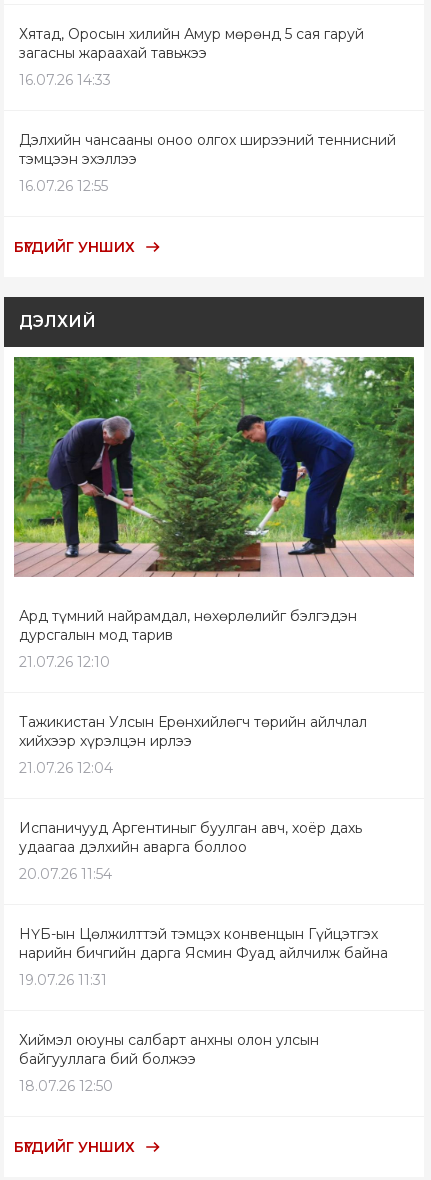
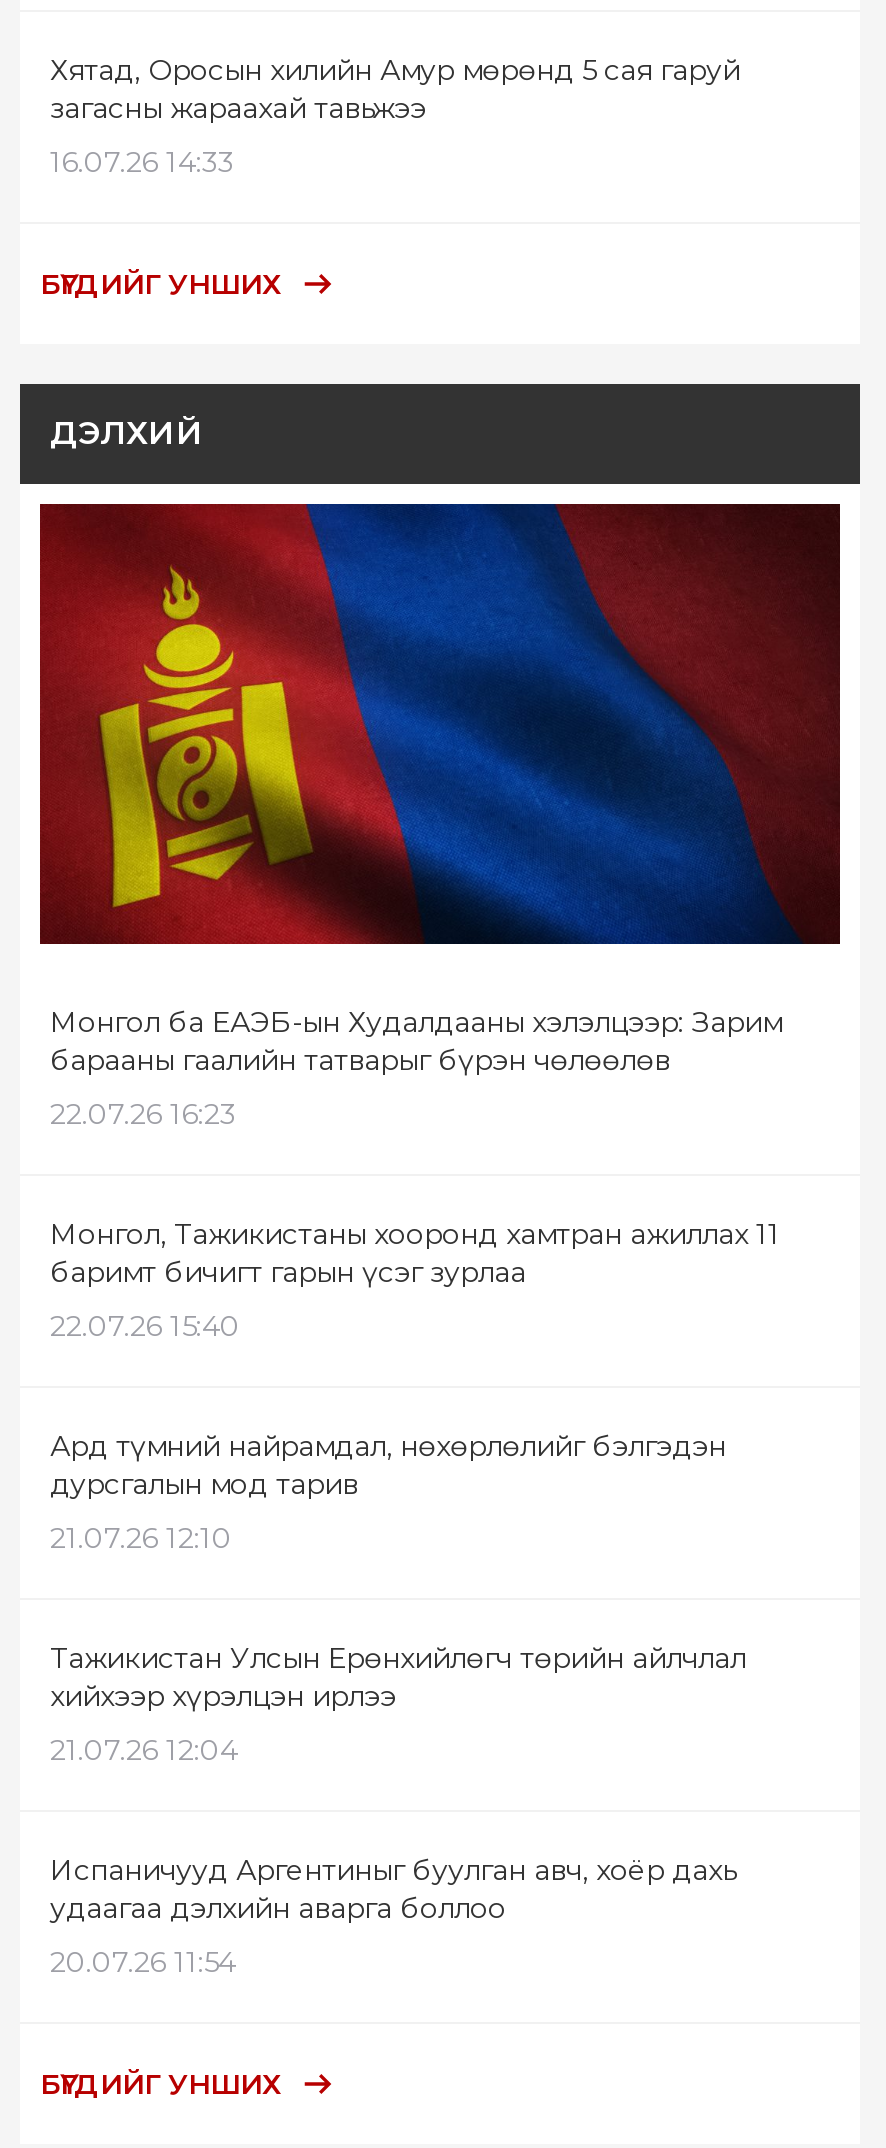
- Дэлхийн чансааны оноо олгох ширээний теннисний
- тэмцээн эхэллээ
- 16.07.26 12:55

+ Монгол ба ЕАЭБ-ын Худалдааны хэлэлцээр: Зарим
+ барааны гаалийн татварыг бүрэн чөлөөлөв
+ 22.07.26 16:23
+ Монгол, Тажикистаны хооронд хамтран ажиллах 11
+ баримт бичигт гарын үсэг зурлаа
+ 22.07.26 15:40

- [image]
+ [image]

moved down: Ард түмний найрамдал, нөхөрлөлийг бэлгэдэн | дурсгалын мод тарив | 21.07.26 12:10 | ... | удаагаа дэлхийн аварга боллоо | 20.07.26 11:54

- НҮБ-ын Цөлжилттэй тэмцэх конвенцын Гүйцэтгэх
- нарийн бичгийн дарга Ясмин Фуад айлчилж байна
- 19.07.26 11:31
- Хиймэл оюуны салбарт анхны олон улсын
- байгууллага бий болжээ
- 18.07.26 12:50
